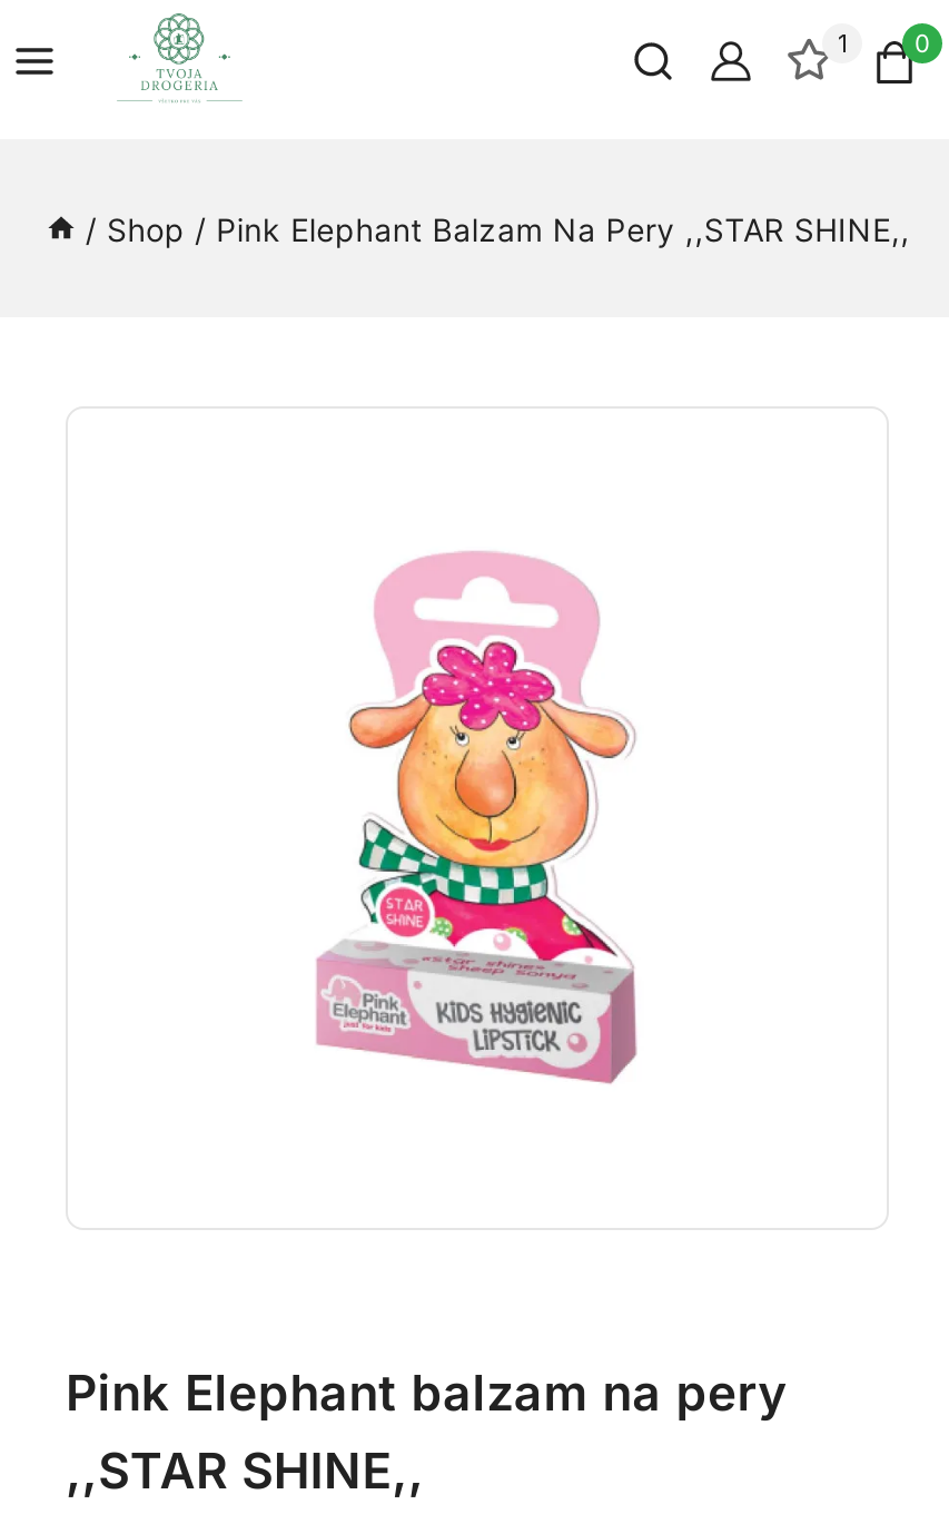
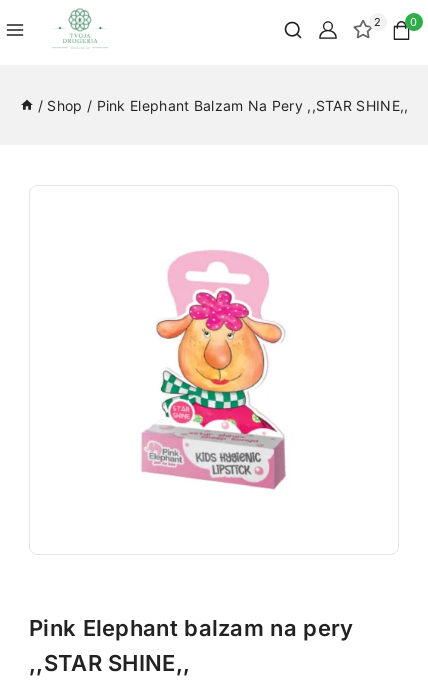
- 1
+ 2
